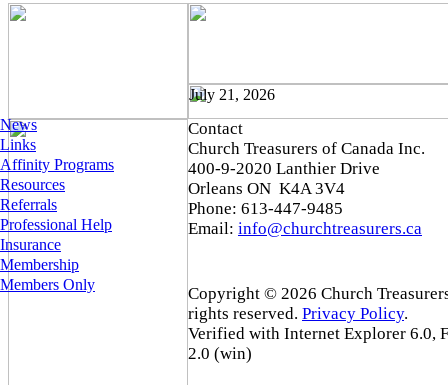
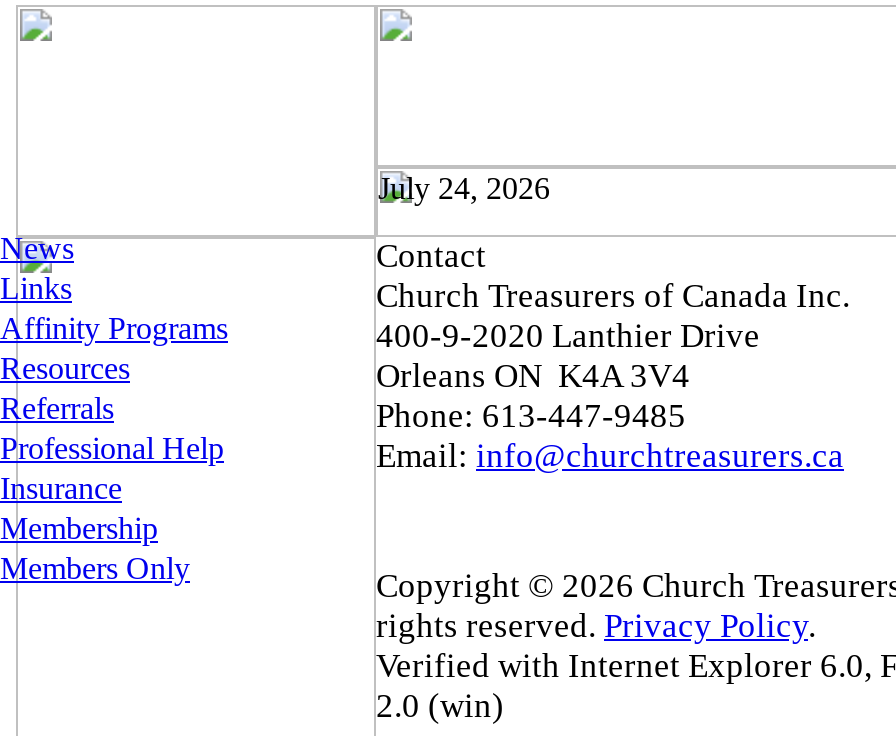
- July 21, 2026
+ July 24, 2026
